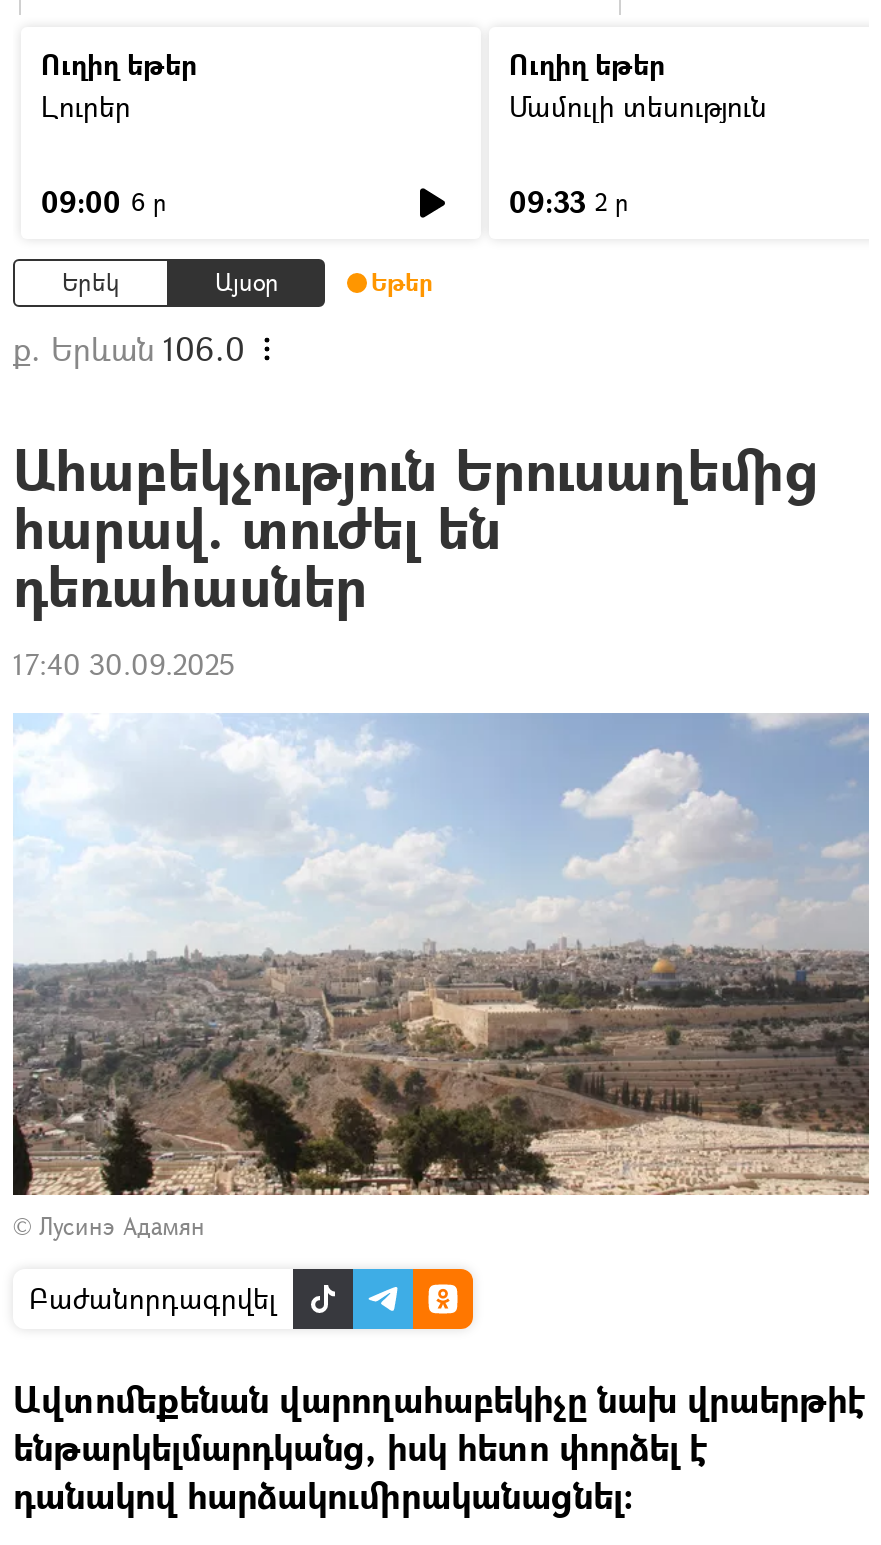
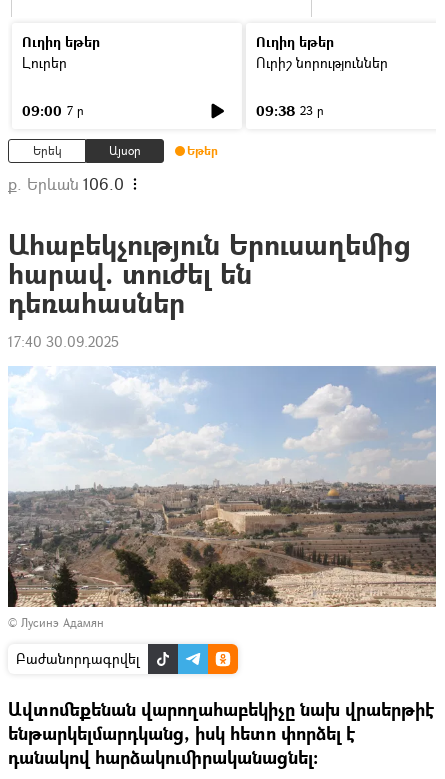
- Մամուլի տեսություն
+ Ուրիշ նորություններ

- 09:00 6 ր
+ 09:00 7 ր

- 09:33 2 ր
+ 09:38 23 ր
